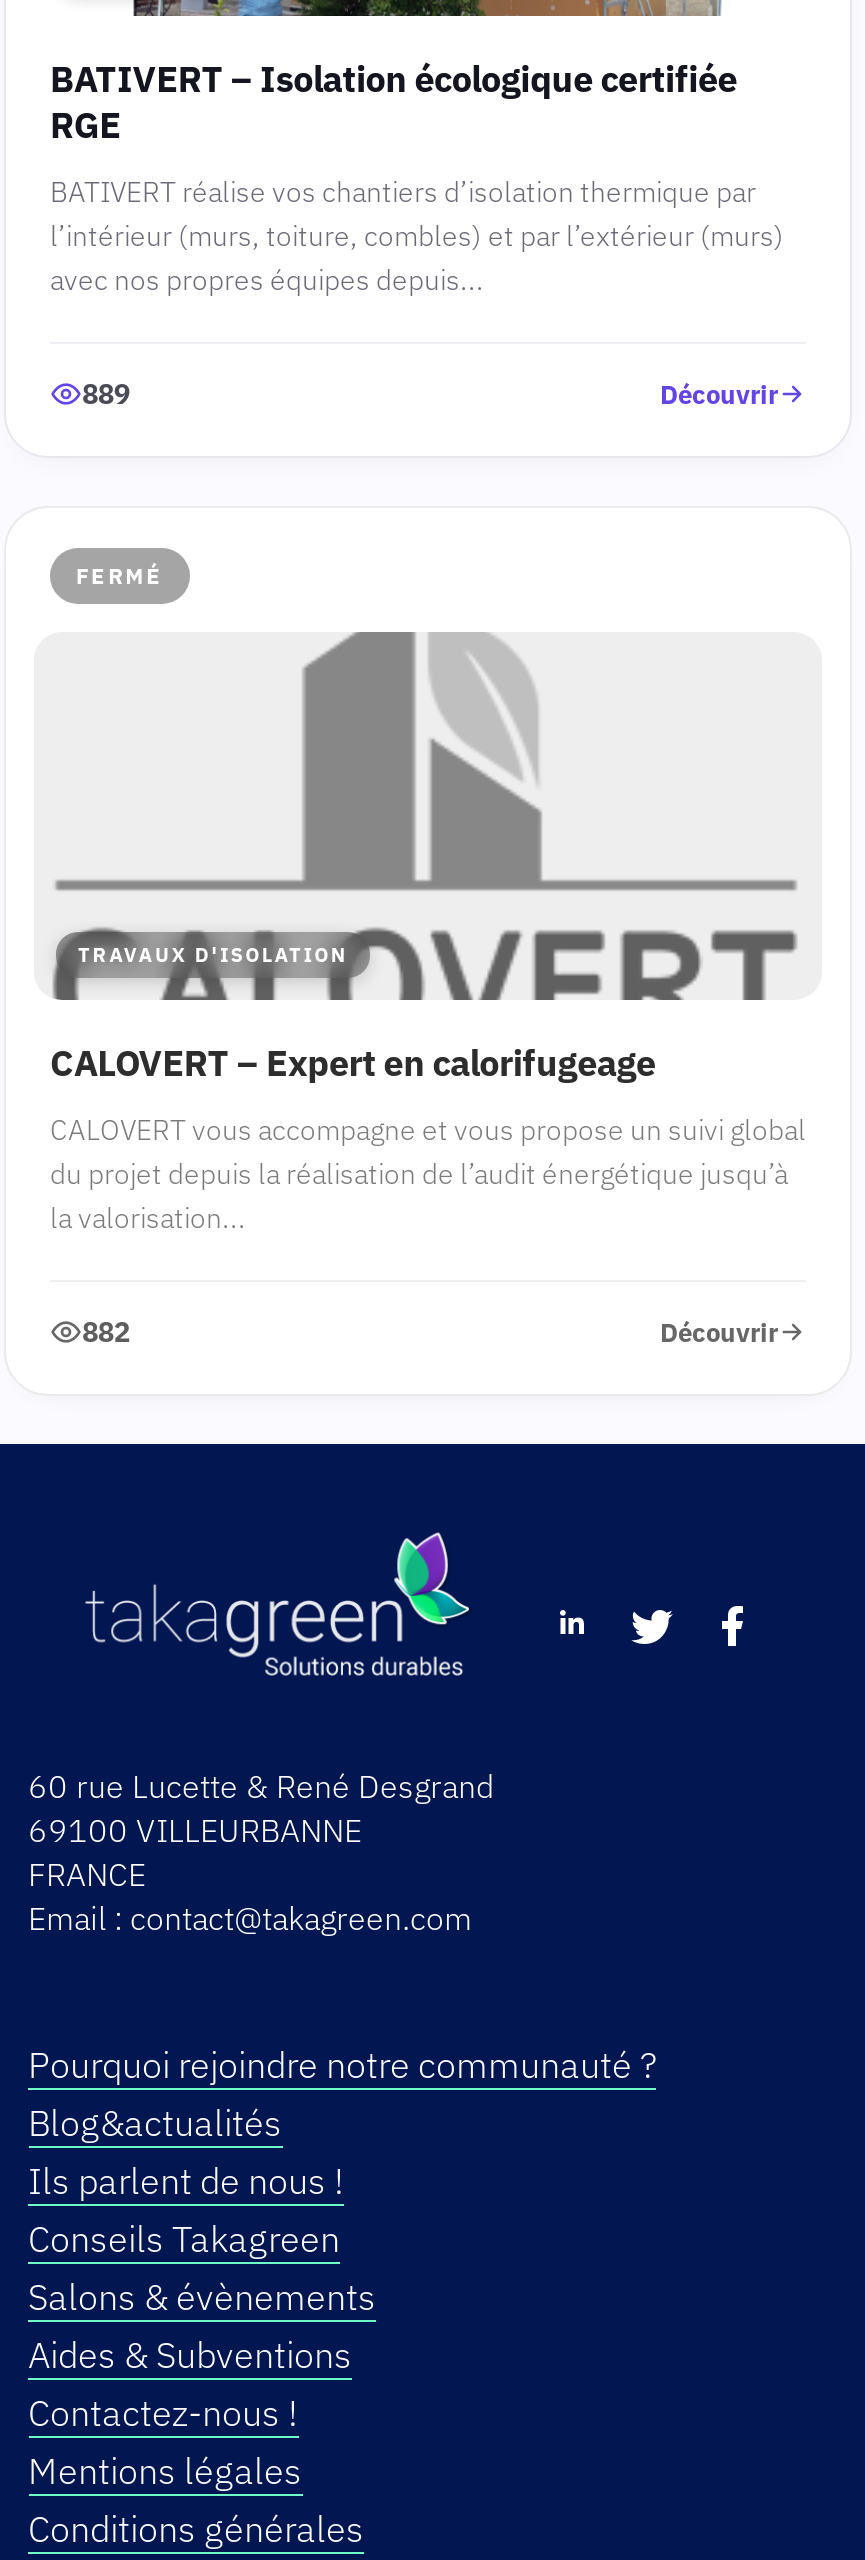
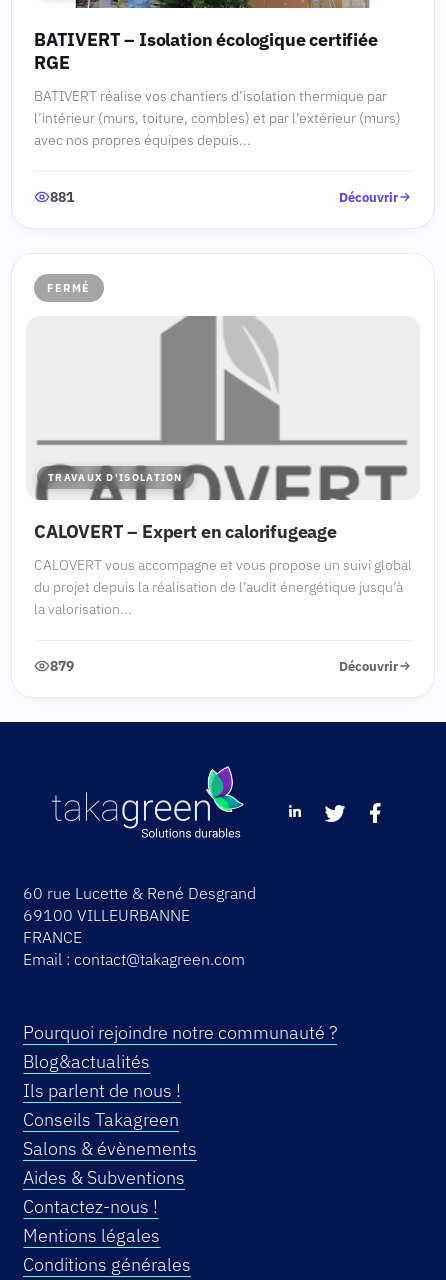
- 889
+ 881

- 882
+ 879
